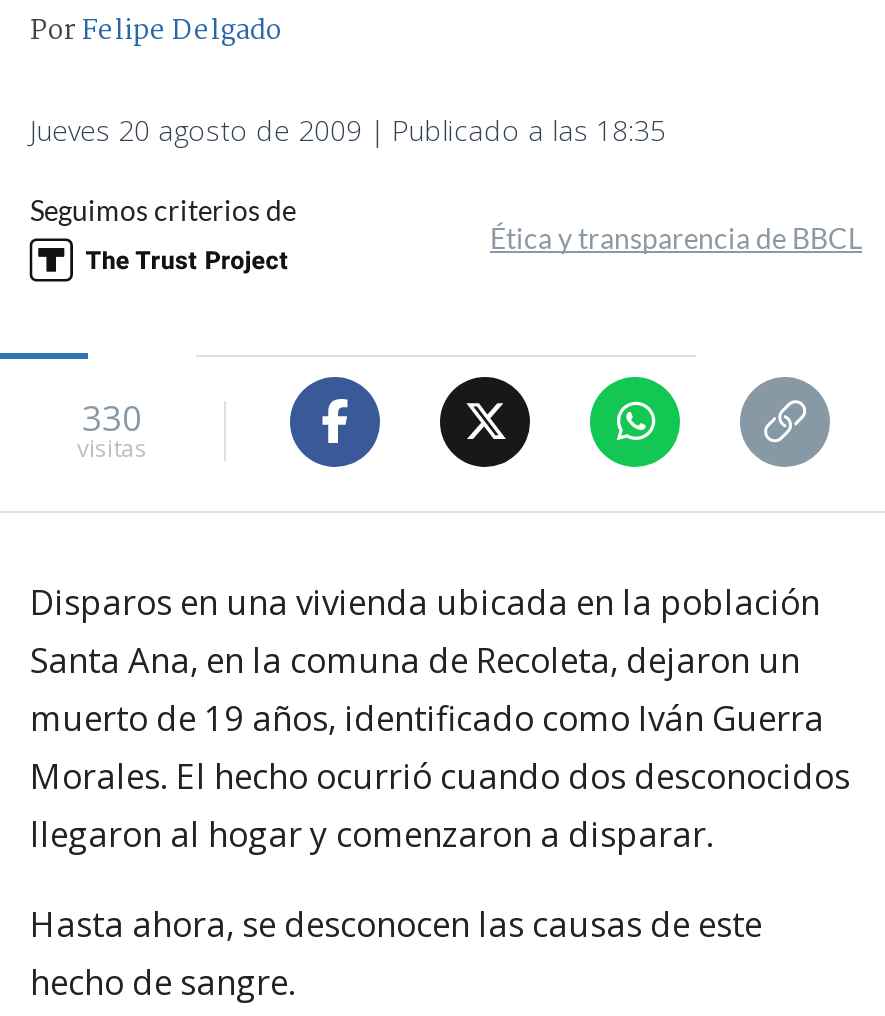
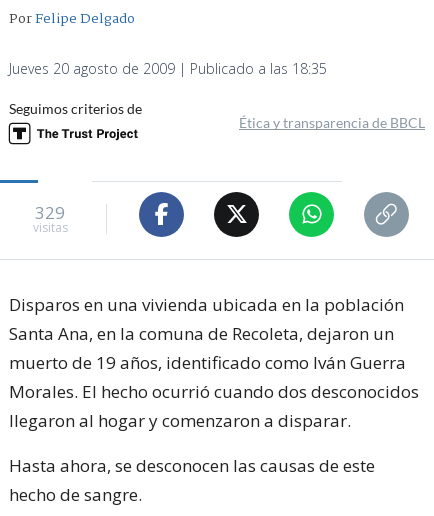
- 330
+ 329
